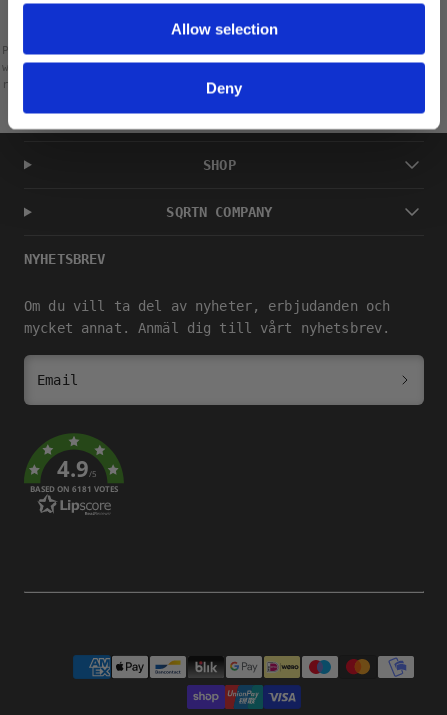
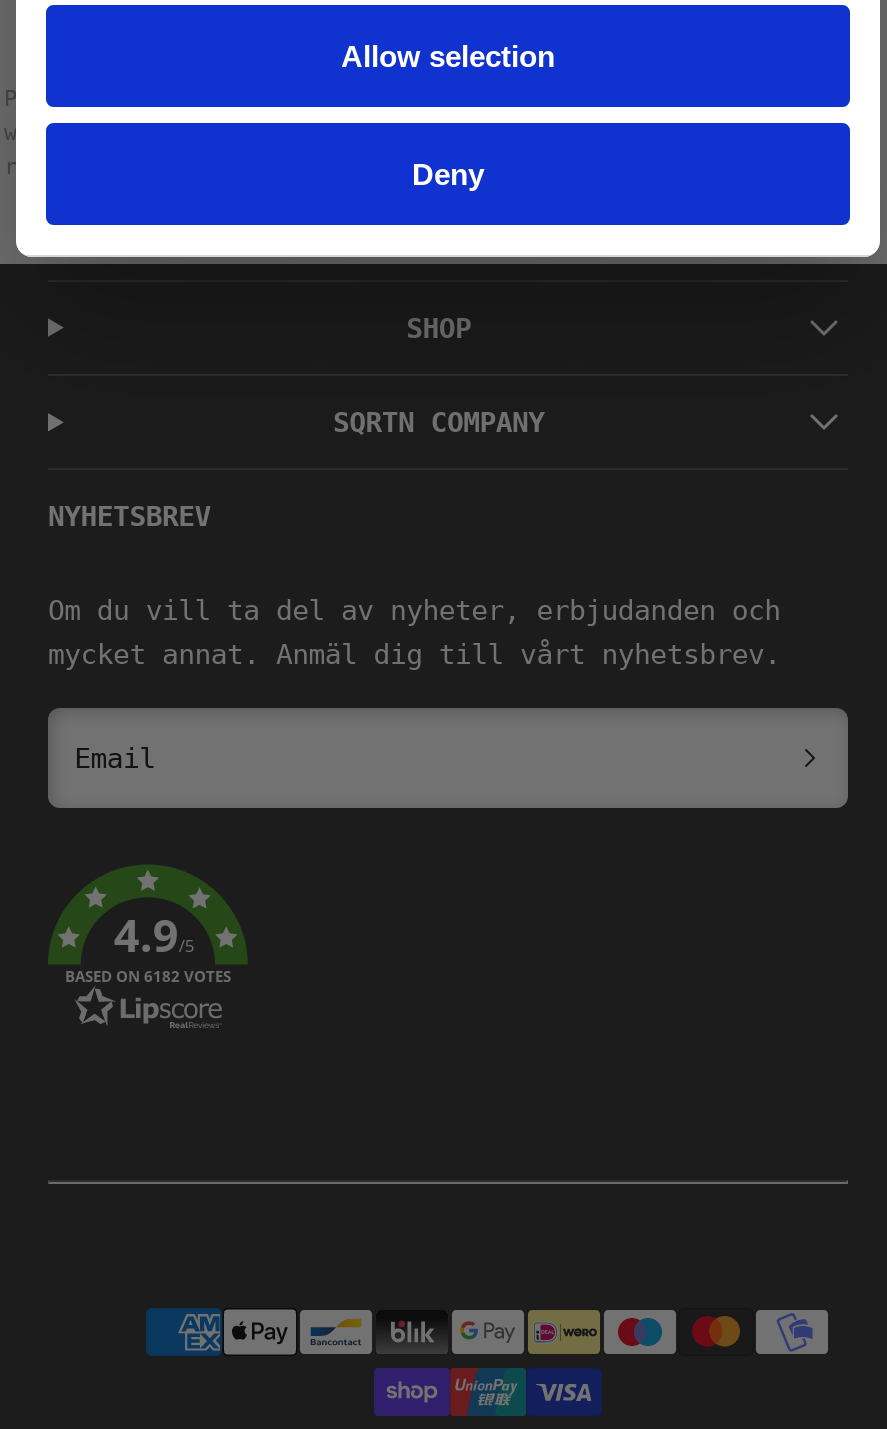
- BASED ON 6181 VOTES
+ BASED ON 6182 VOTES
